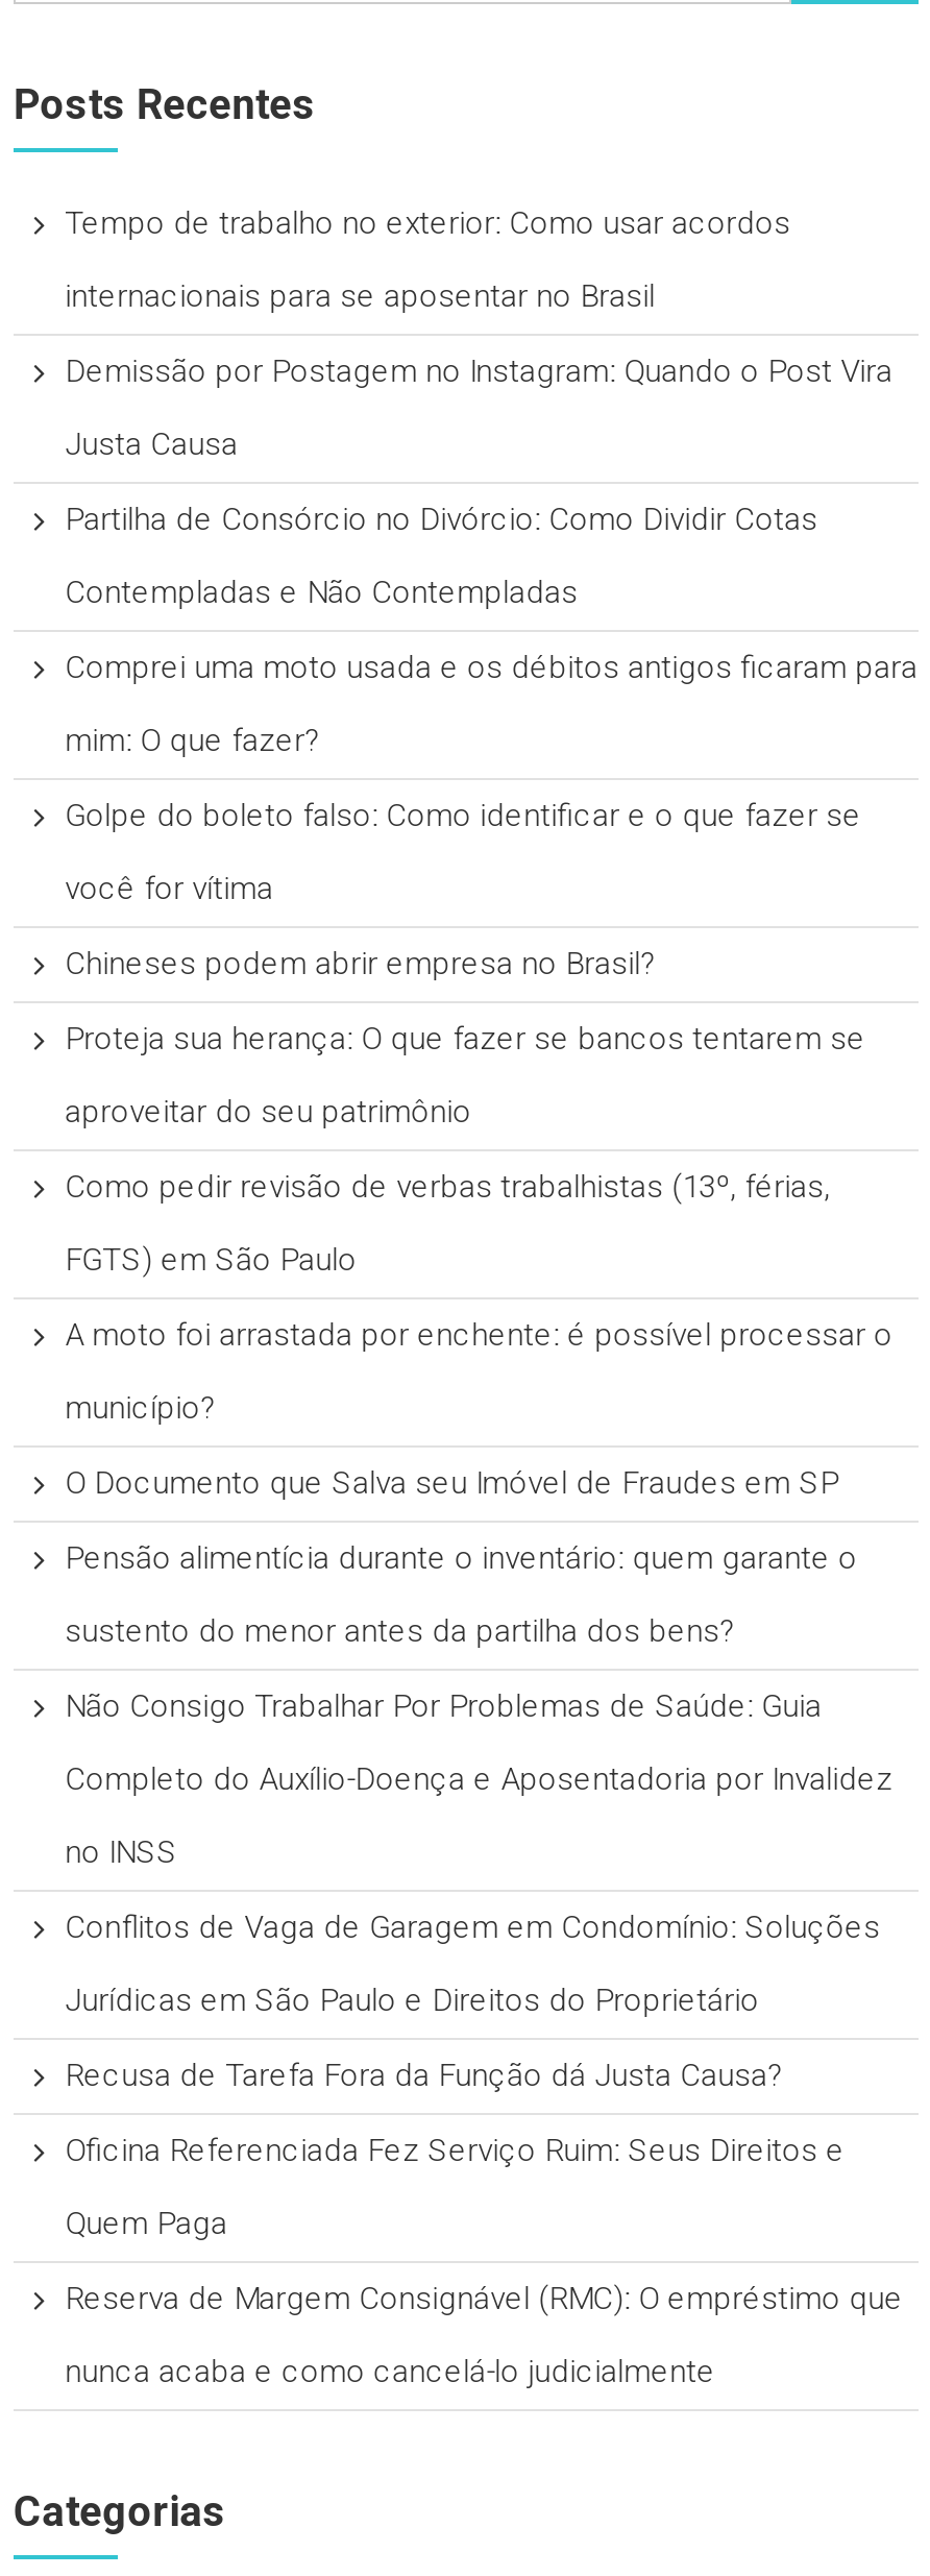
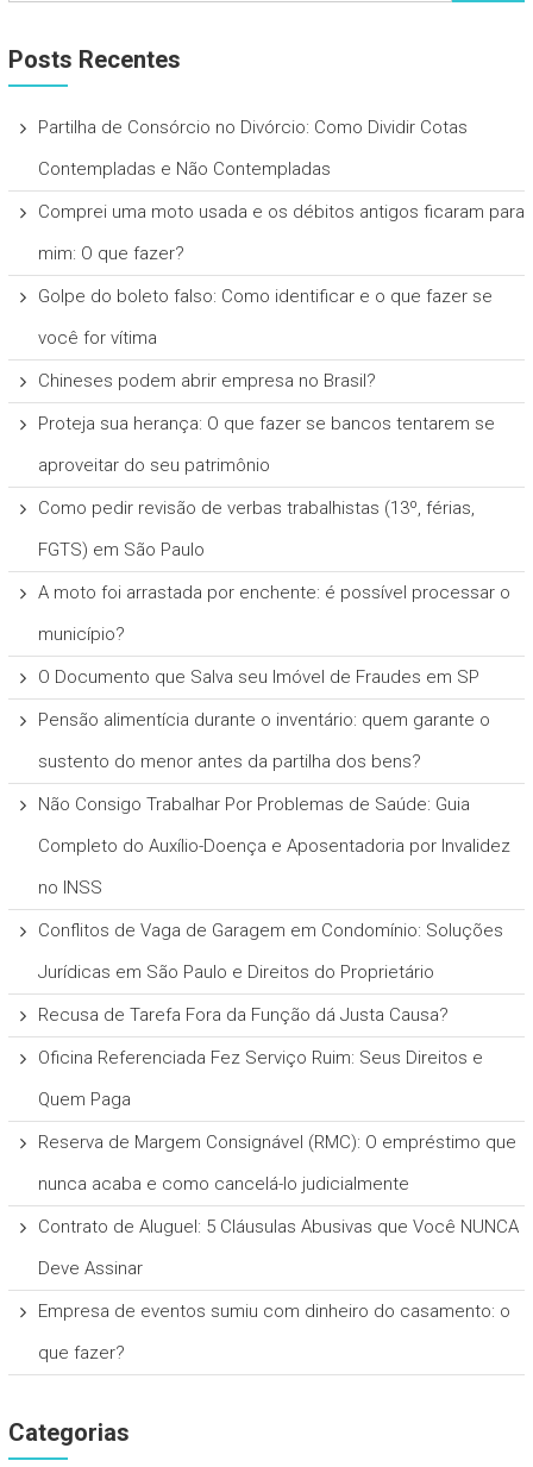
- Tempo de trabalho no exterior: Como usar acordos
- internacionais para se aposentar no Brasil
- Demissão por Postagem no Instagram: Quando o Post Vira
- Justa Causa

moved up: Partilha de Consórcio no Divórcio: Como Dividir Cotas | Contempladas e Não Contempladas | Comprei uma moto usada e os débitos antigos ficaram para | ... | Reserva de Margem Consignável (RMC): O empréstimo que | nunca acaba e como cancelá-lo judicialmente

+ Contrato de Aluguel: 5 Cláusulas Abusivas que Você NUNCA
+ Deve Assinar
+ Empresa de eventos sumiu com dinheiro do casamento: o
+ que fazer?
